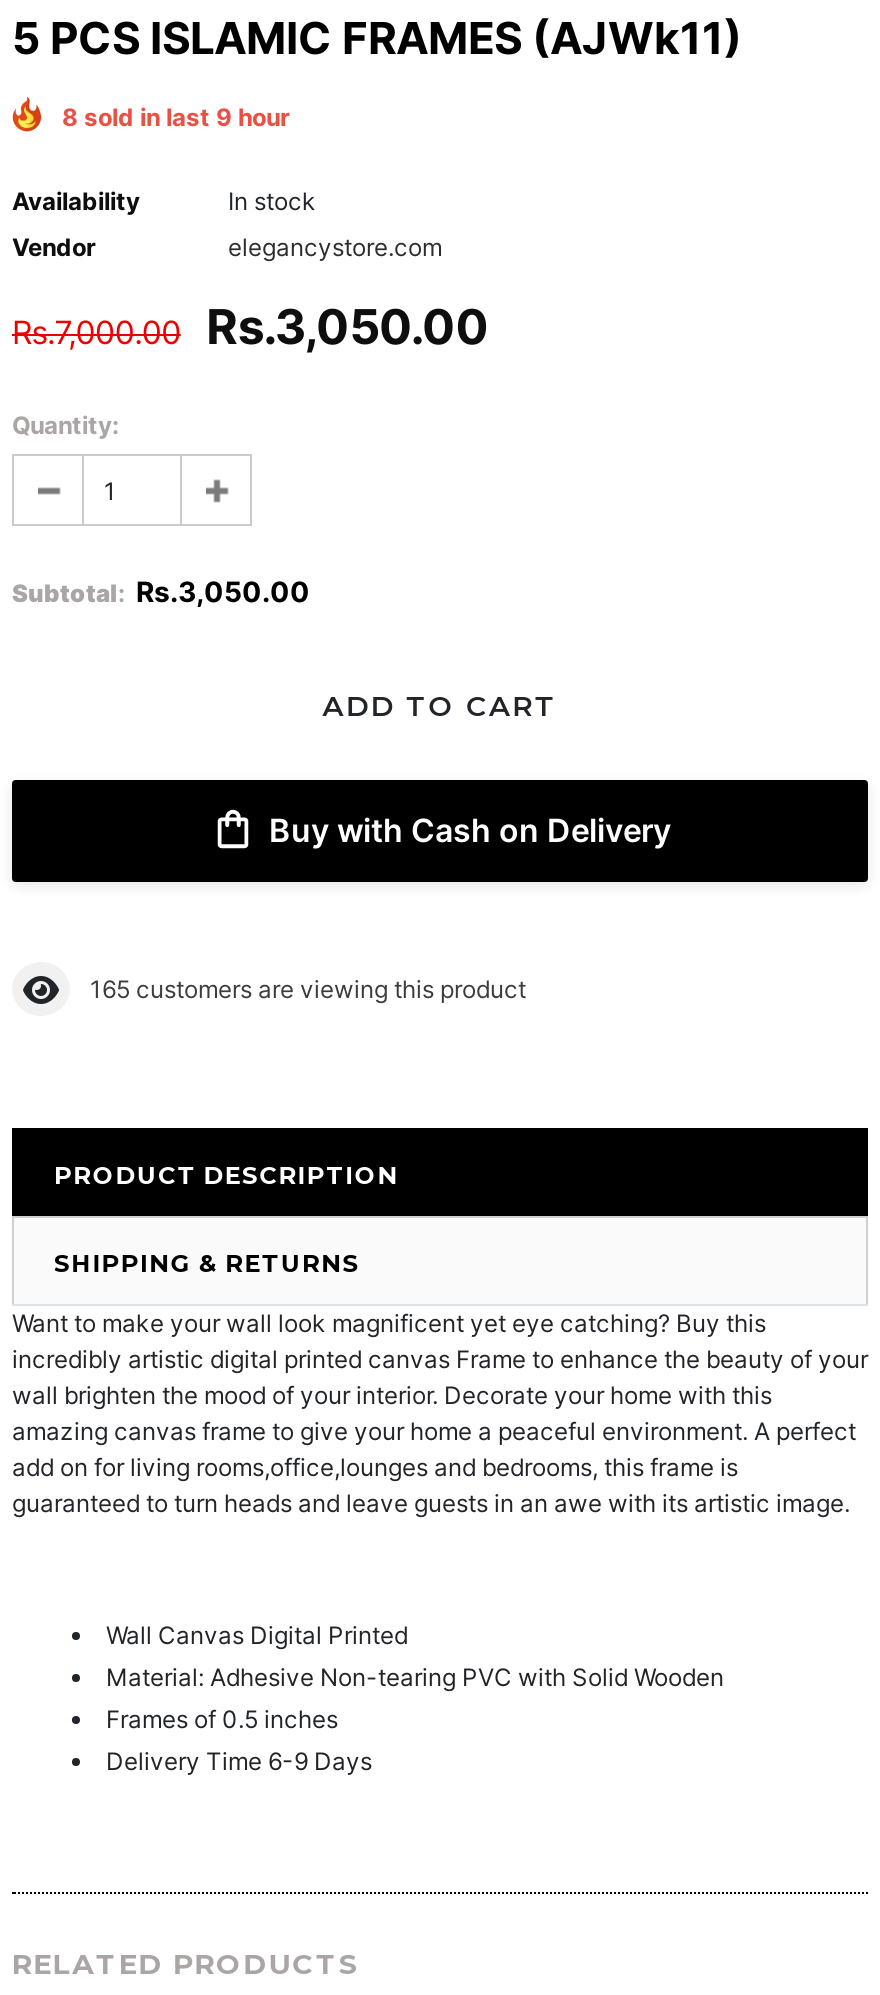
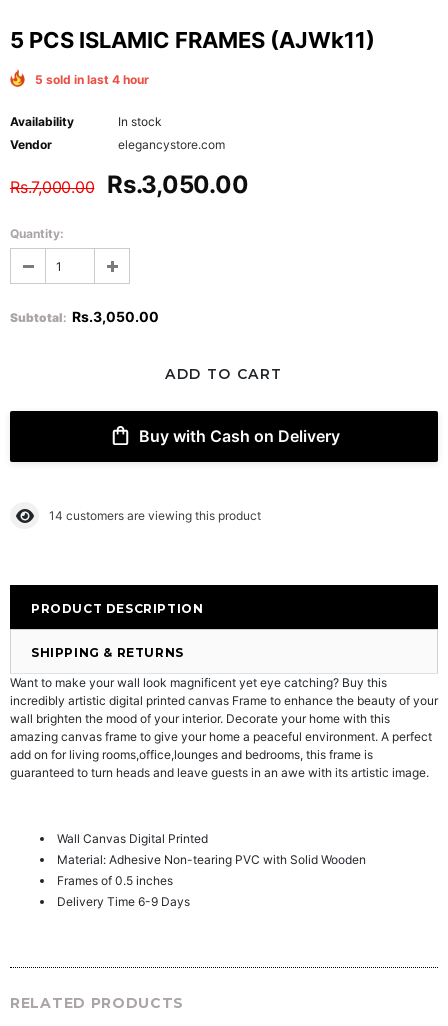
- 8 sold in last 9 hour
+ 5 sold in last 4 hour

- 165 customers are viewing this product
+ 14 customers are viewing this product
